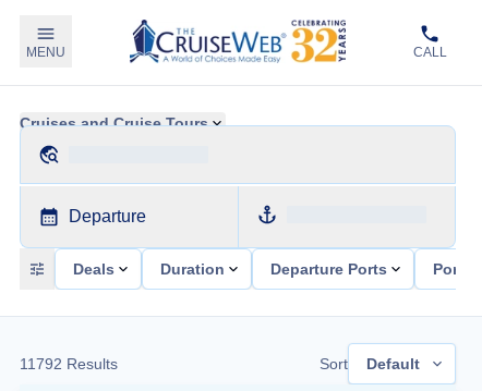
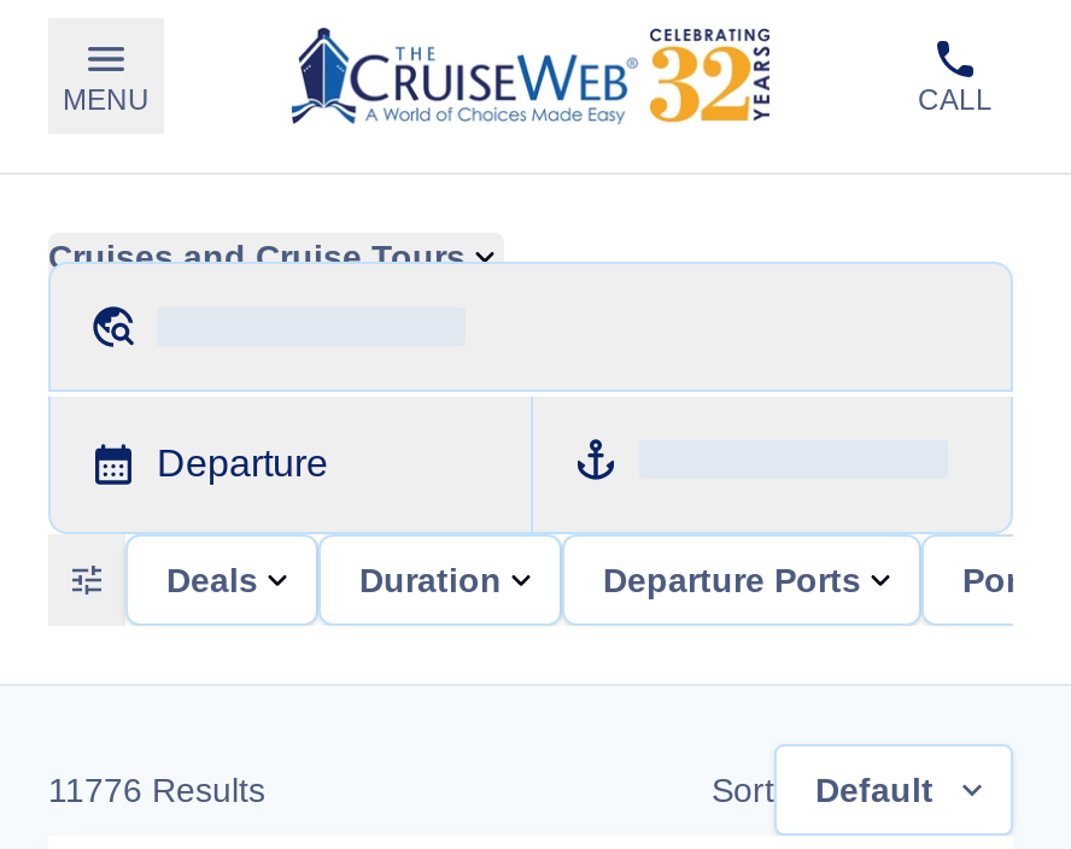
- 11792 Results
+ 11776 Results
